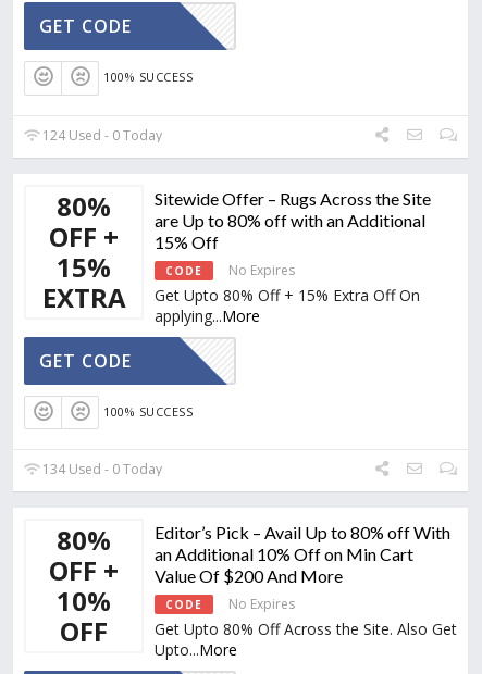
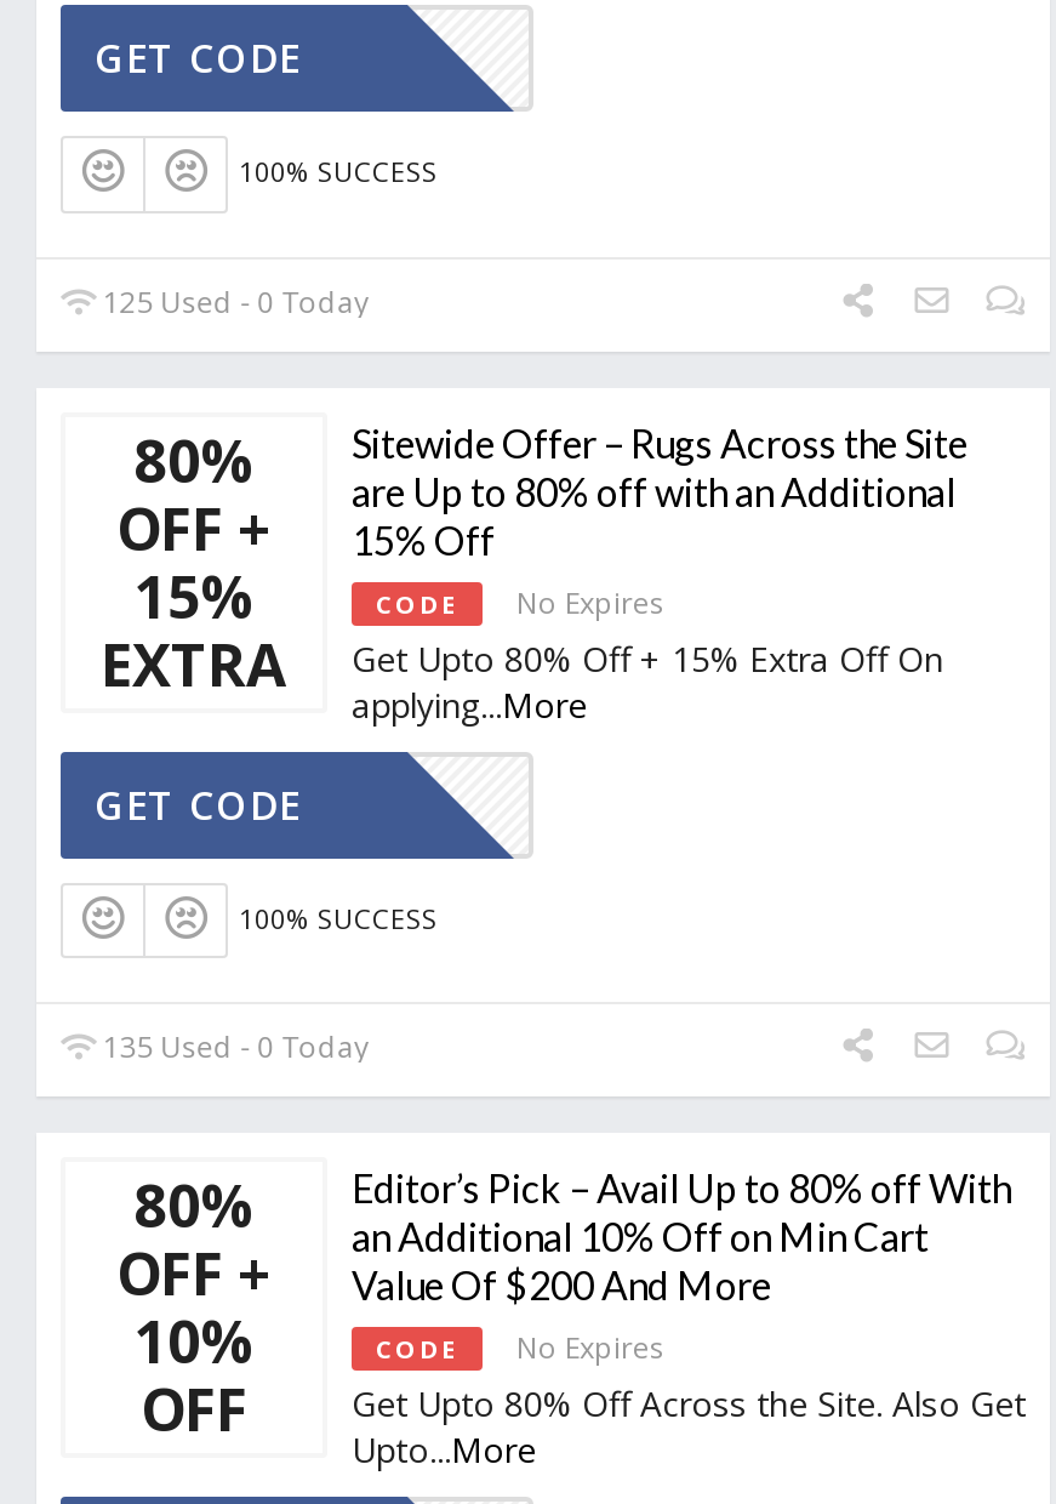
- 124 Used - 0 Today
+ 125 Used - 0 Today

- 134 Used - 0 Today
+ 135 Used - 0 Today
